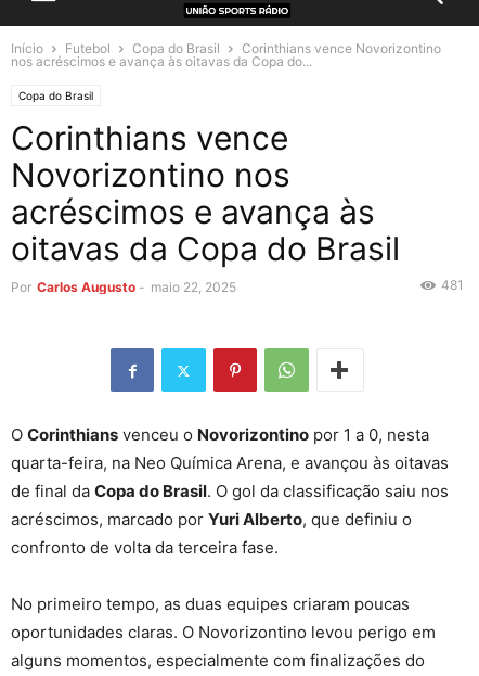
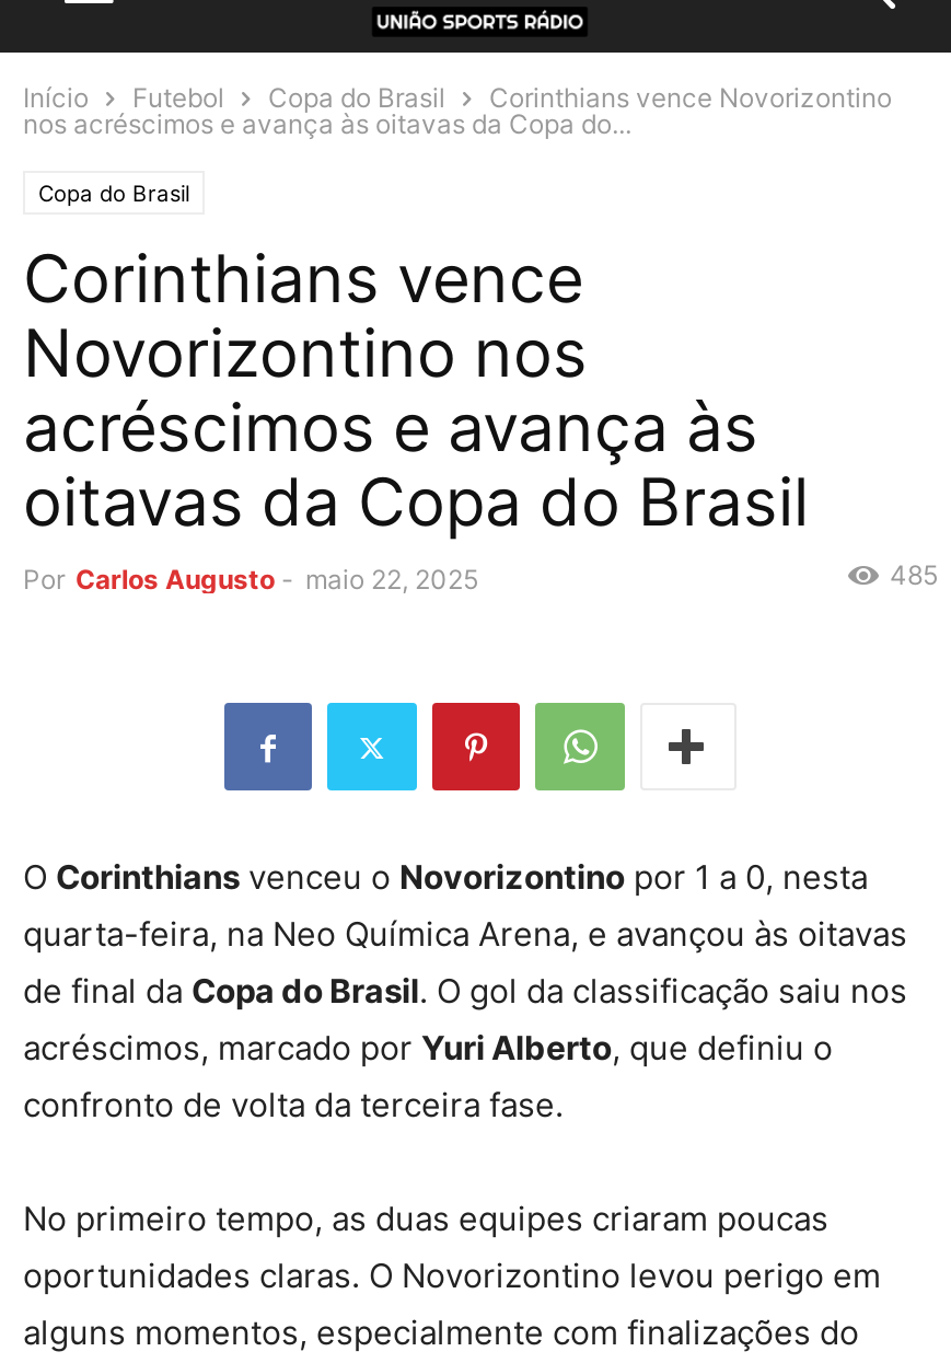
- 481
+ 485
